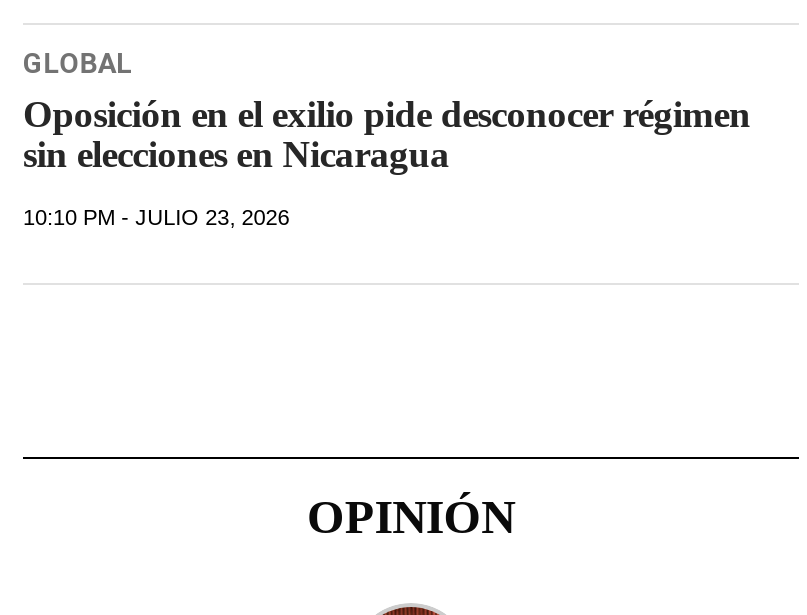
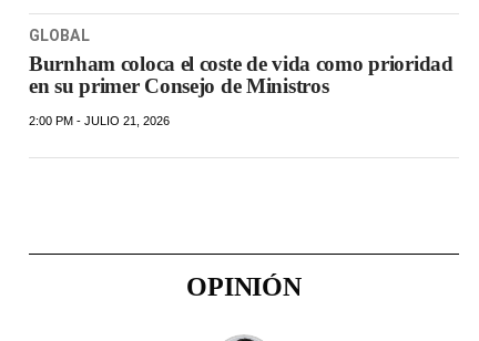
- Oposición en el exilio pide desconocer régimen
- sin elecciones en Nicaragua
+ Burnham coloca el coste de vida como prioridad
+ en su primer Consejo de Ministros

- 10:10 PM - JULIO 23, 2026
+ 2:00 PM - JULIO 21, 2026
